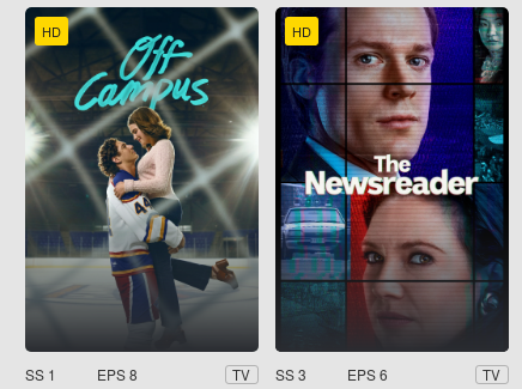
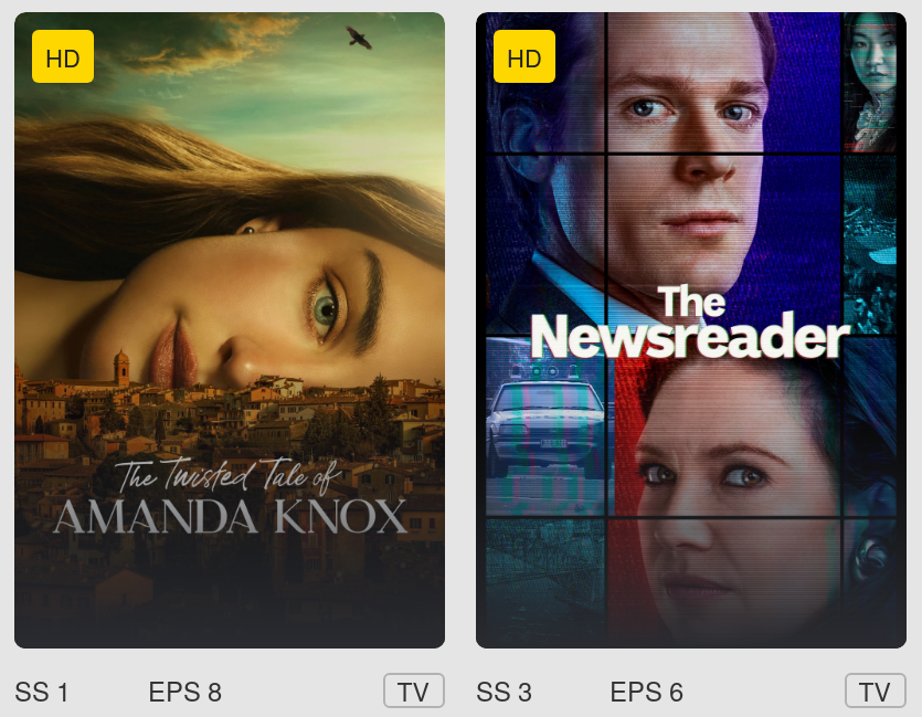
- [image]
+ [image]
